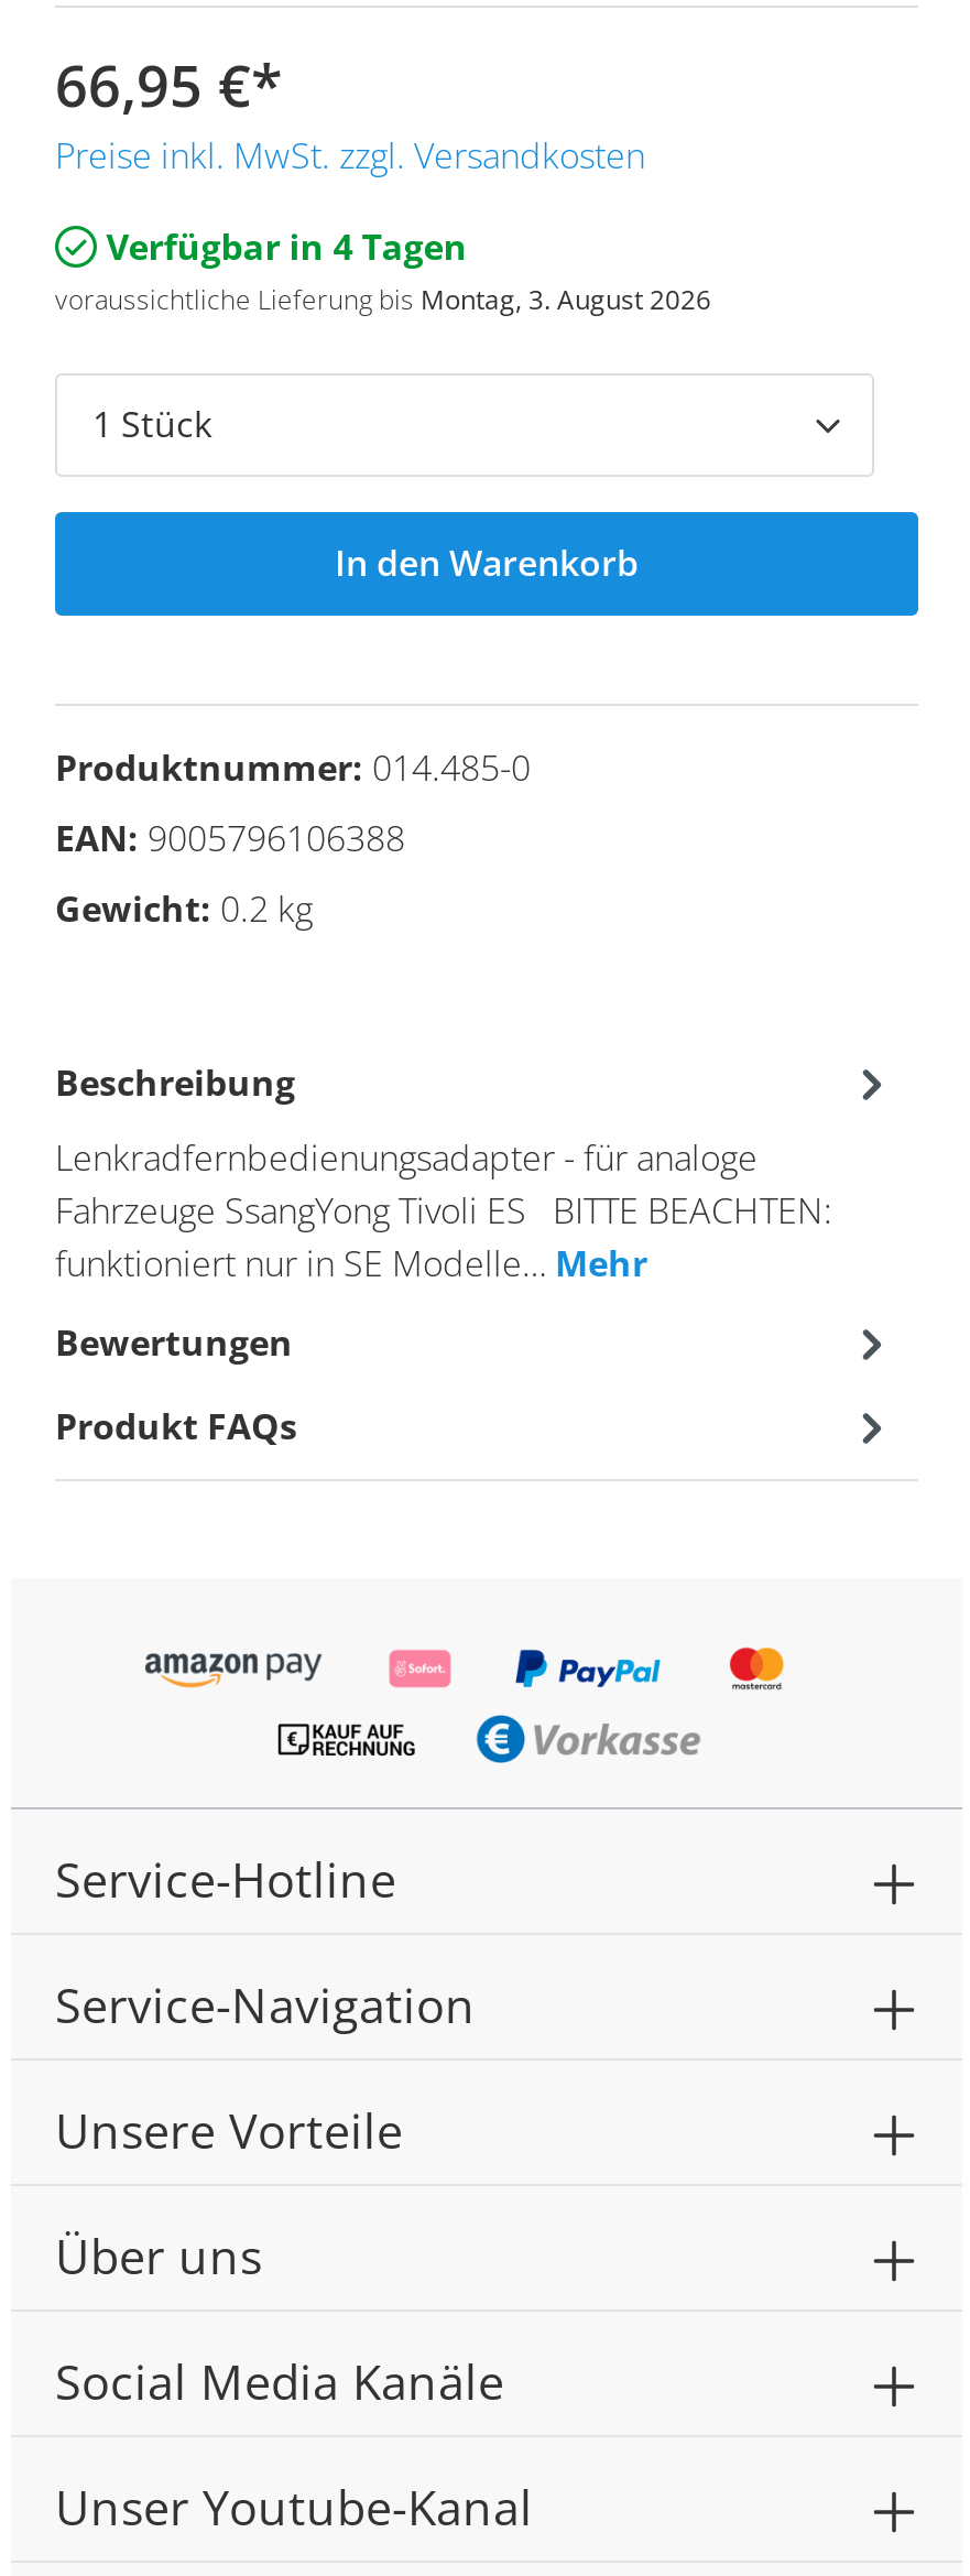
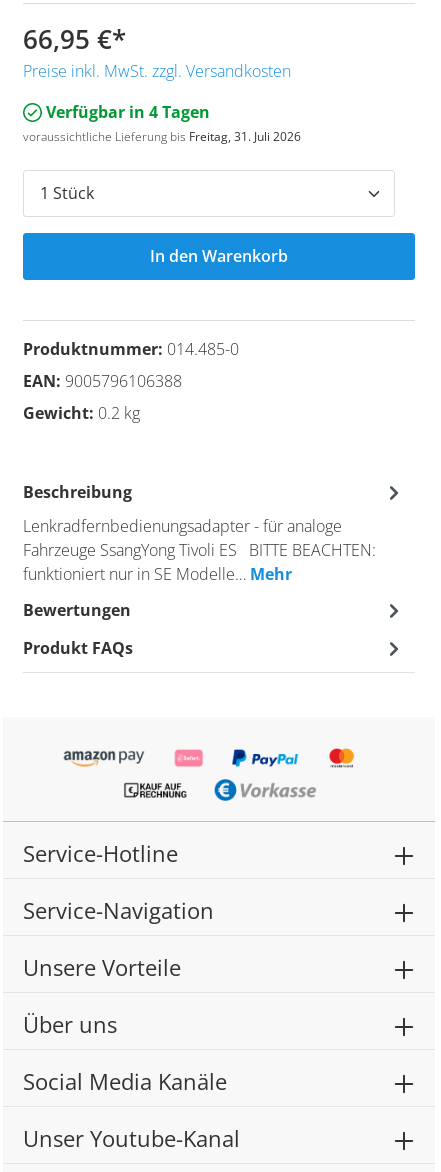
- voraussichtliche Lieferung bis Montag, 3. August 2026
+ voraussichtliche Lieferung bis Freitag, 31. Juli 2026
